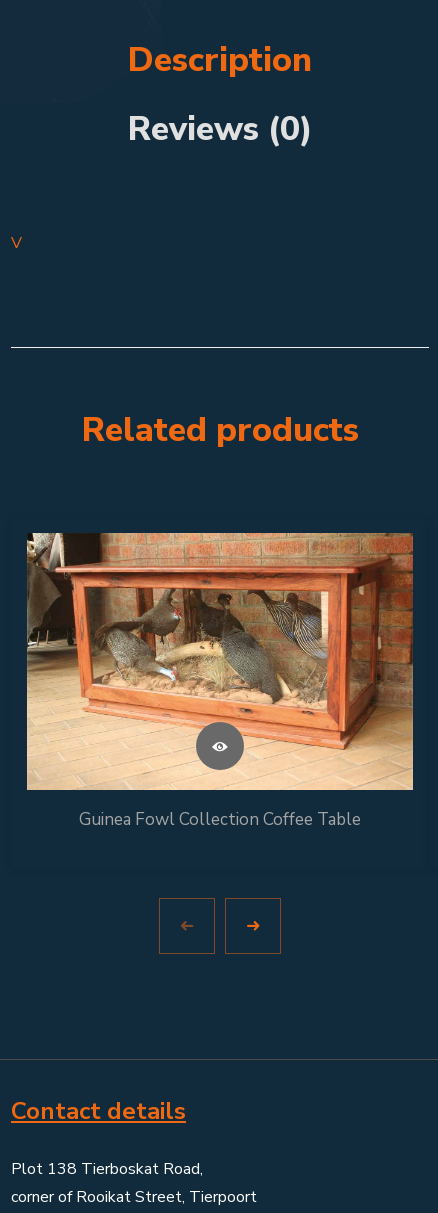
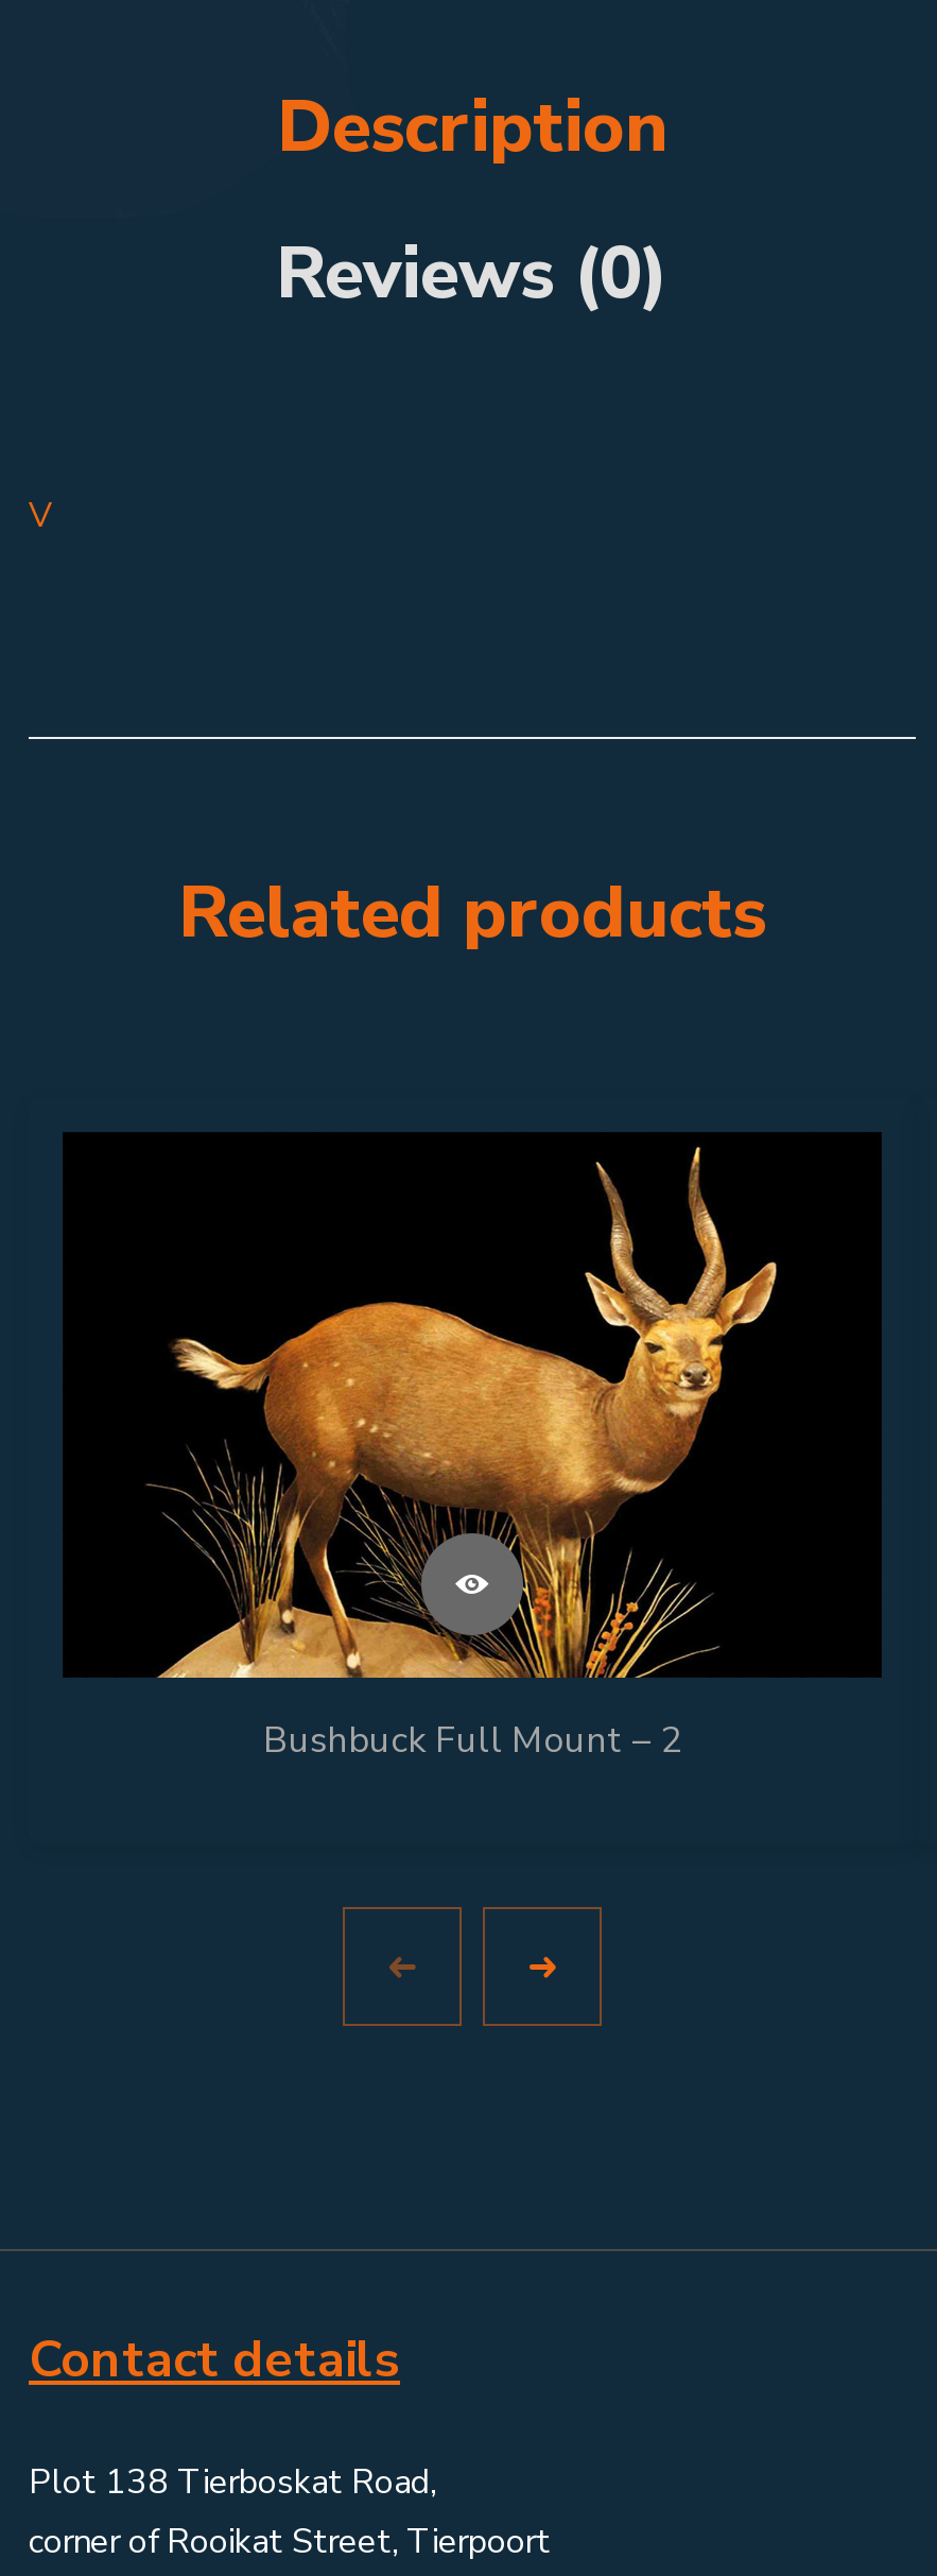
- [image]
- Guinea Fowl Collection Coffee Table
+ [image]
+ Bushbuck Full Mount – 2
